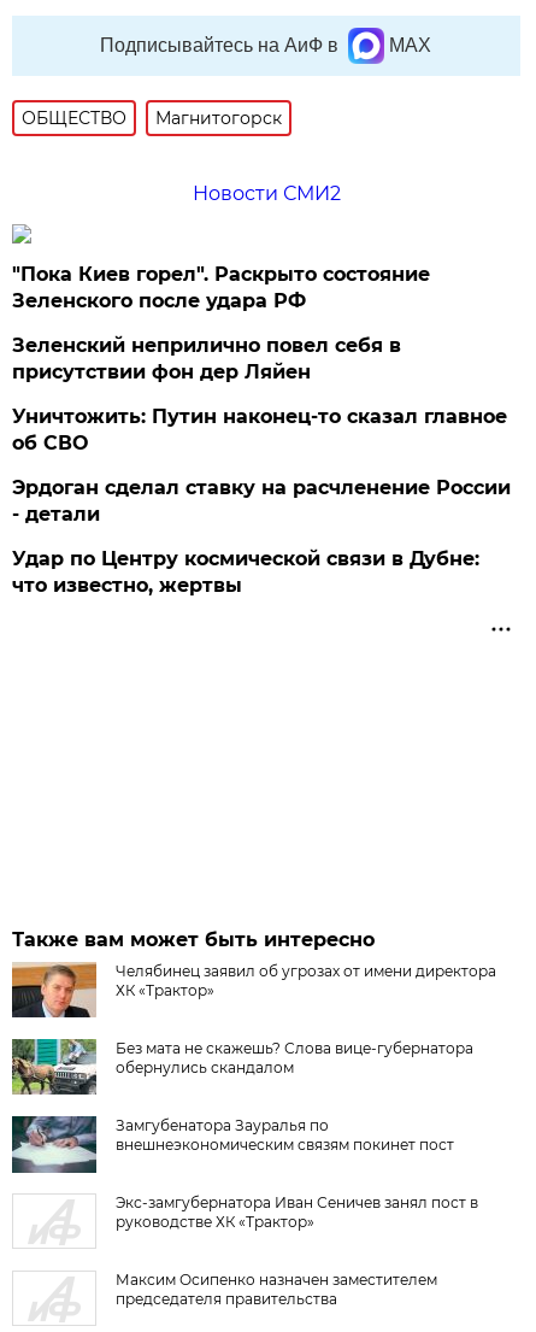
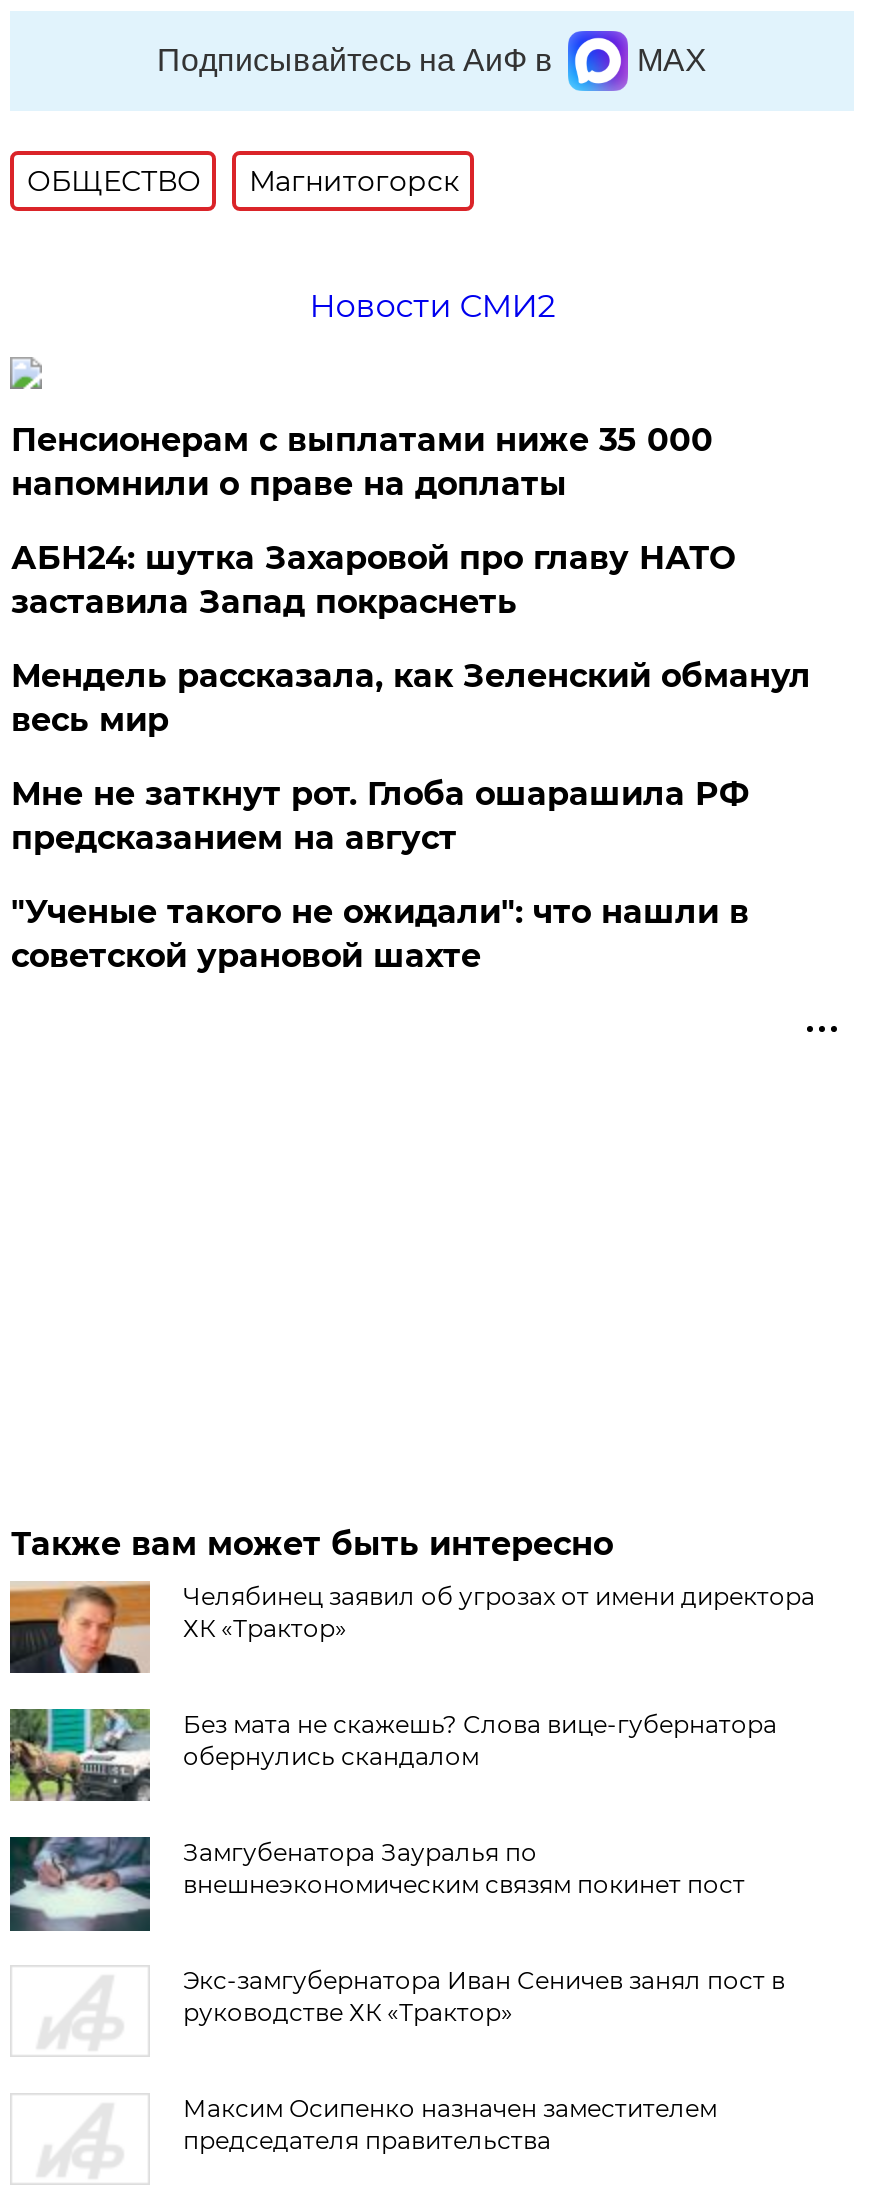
- "Пока Киев горел". Раскрыто состояние
- Зеленского после удара РФ
+ Пенсионерам с выплатами ниже 35 000
+ напомнили о праве на доплаты

- Зеленский неприлично повел cебя в
- присутствии фон дер Ляйен
+ АБН24: шутка Захаровой про главу НАТО
+ заставила Запад покраснеть

- Уничтожить: Путин наконец-то сказал главное
- об СВО
+ Мендель рассказала, как Зеленский обманул
+ весь мир

- Эрдоган сделал ставку на расчленение России
- - детали
+ Мне не заткнут рот. Глоба ошарашила РФ
+ предсказанием на август

- Удар по Центру космической связи в Дубне:
- что известно, жертвы
+ "Ученые такого не ожидали": что нашли в
+ советской урановой шахте
